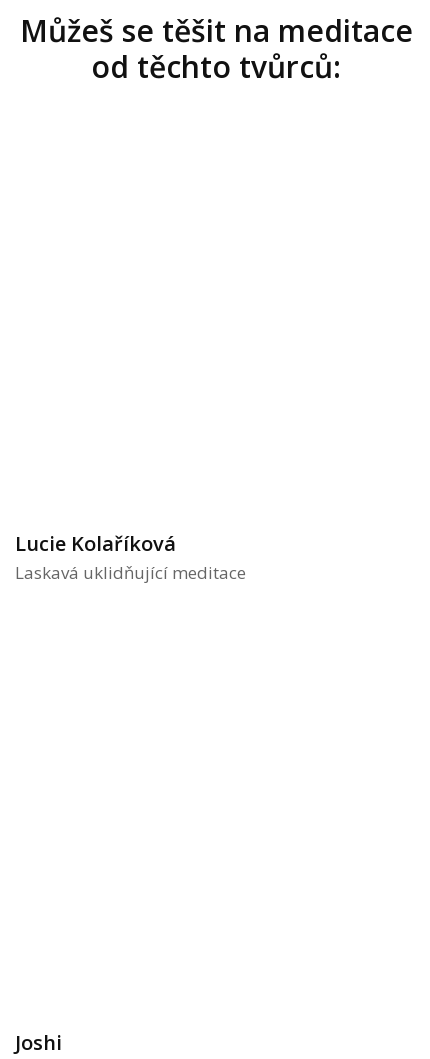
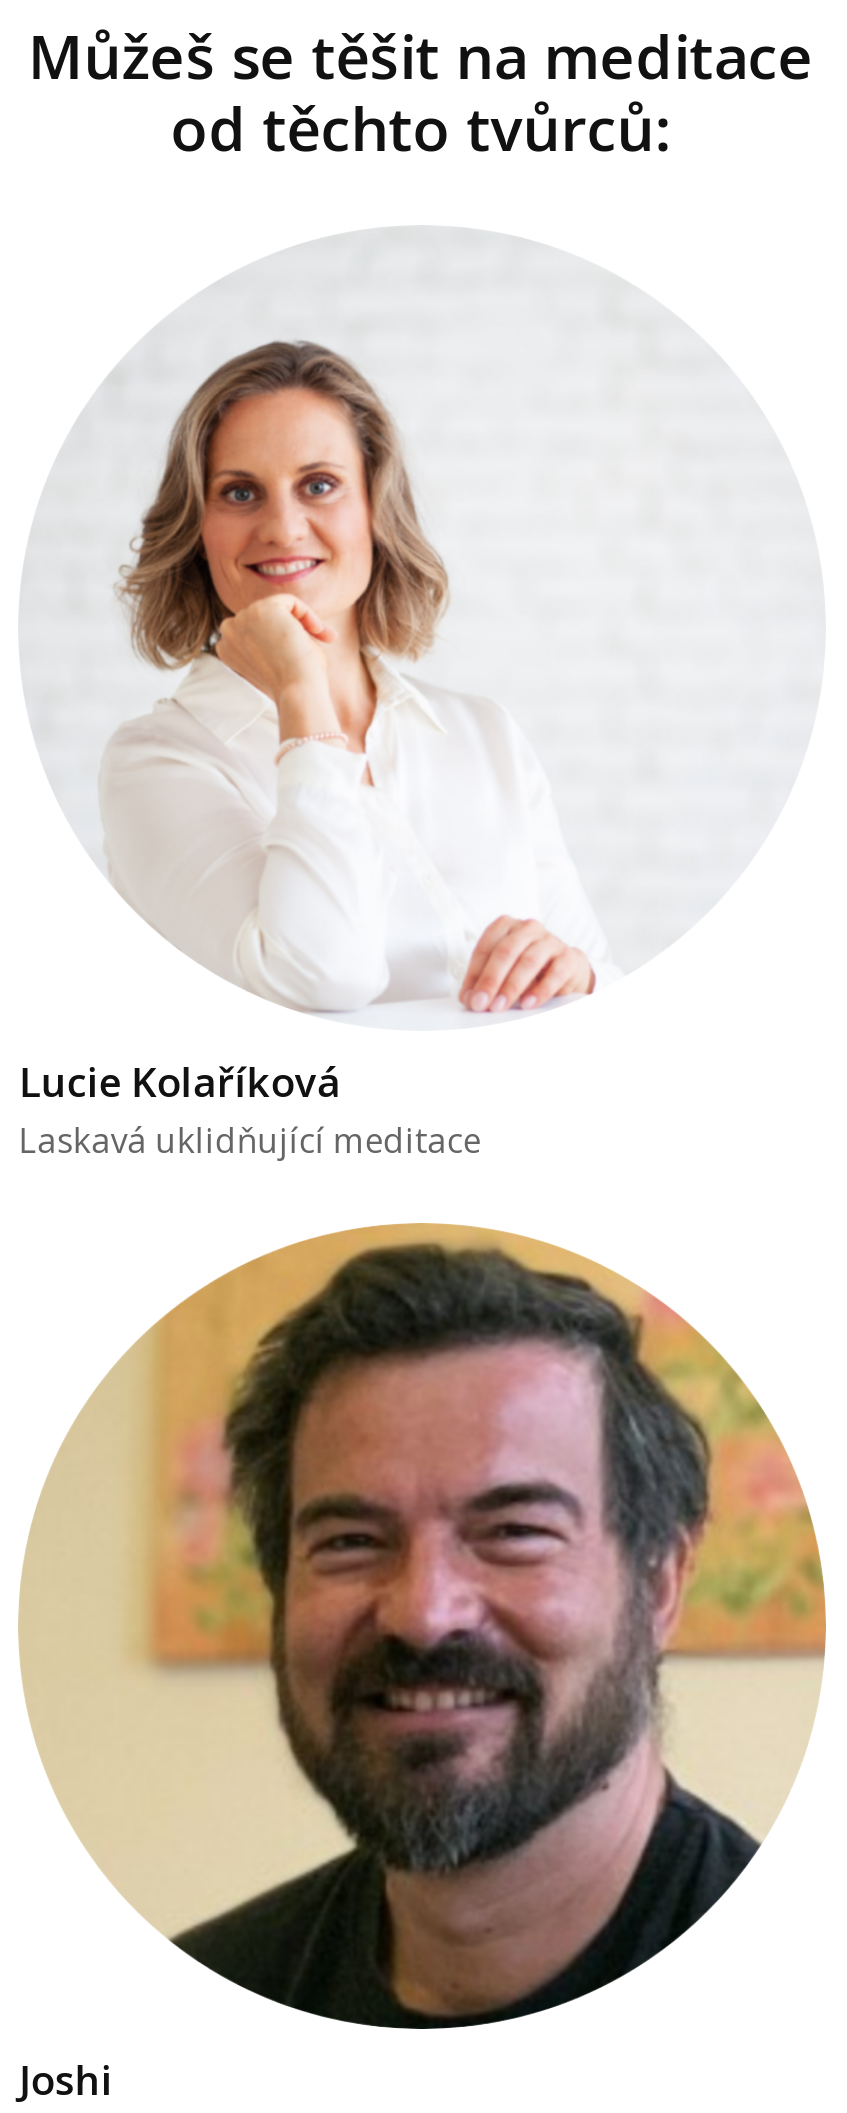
+ [image]

+ [image]
